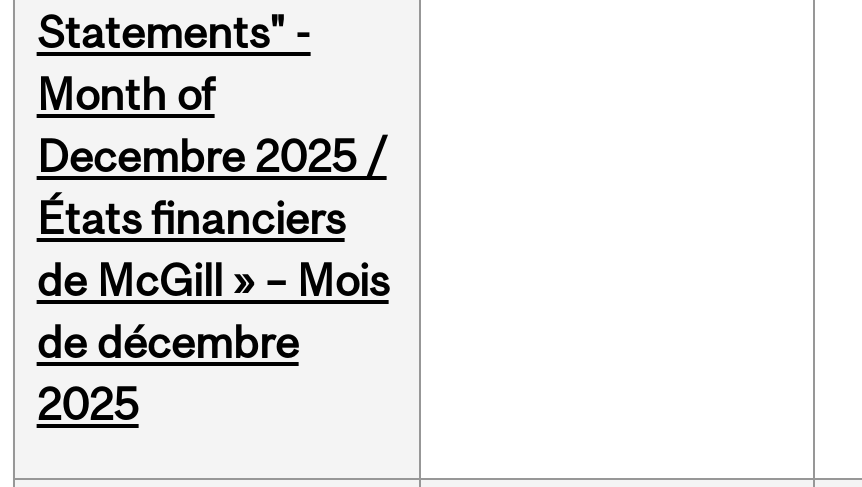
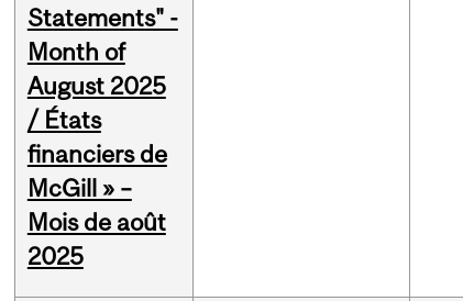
- Decembre 2025 /
- États financiers
- de McGill » – Mois
- de décembre
+ August 2025
+ / États
+ financiers de
+ McGill » –
+ Mois de août
